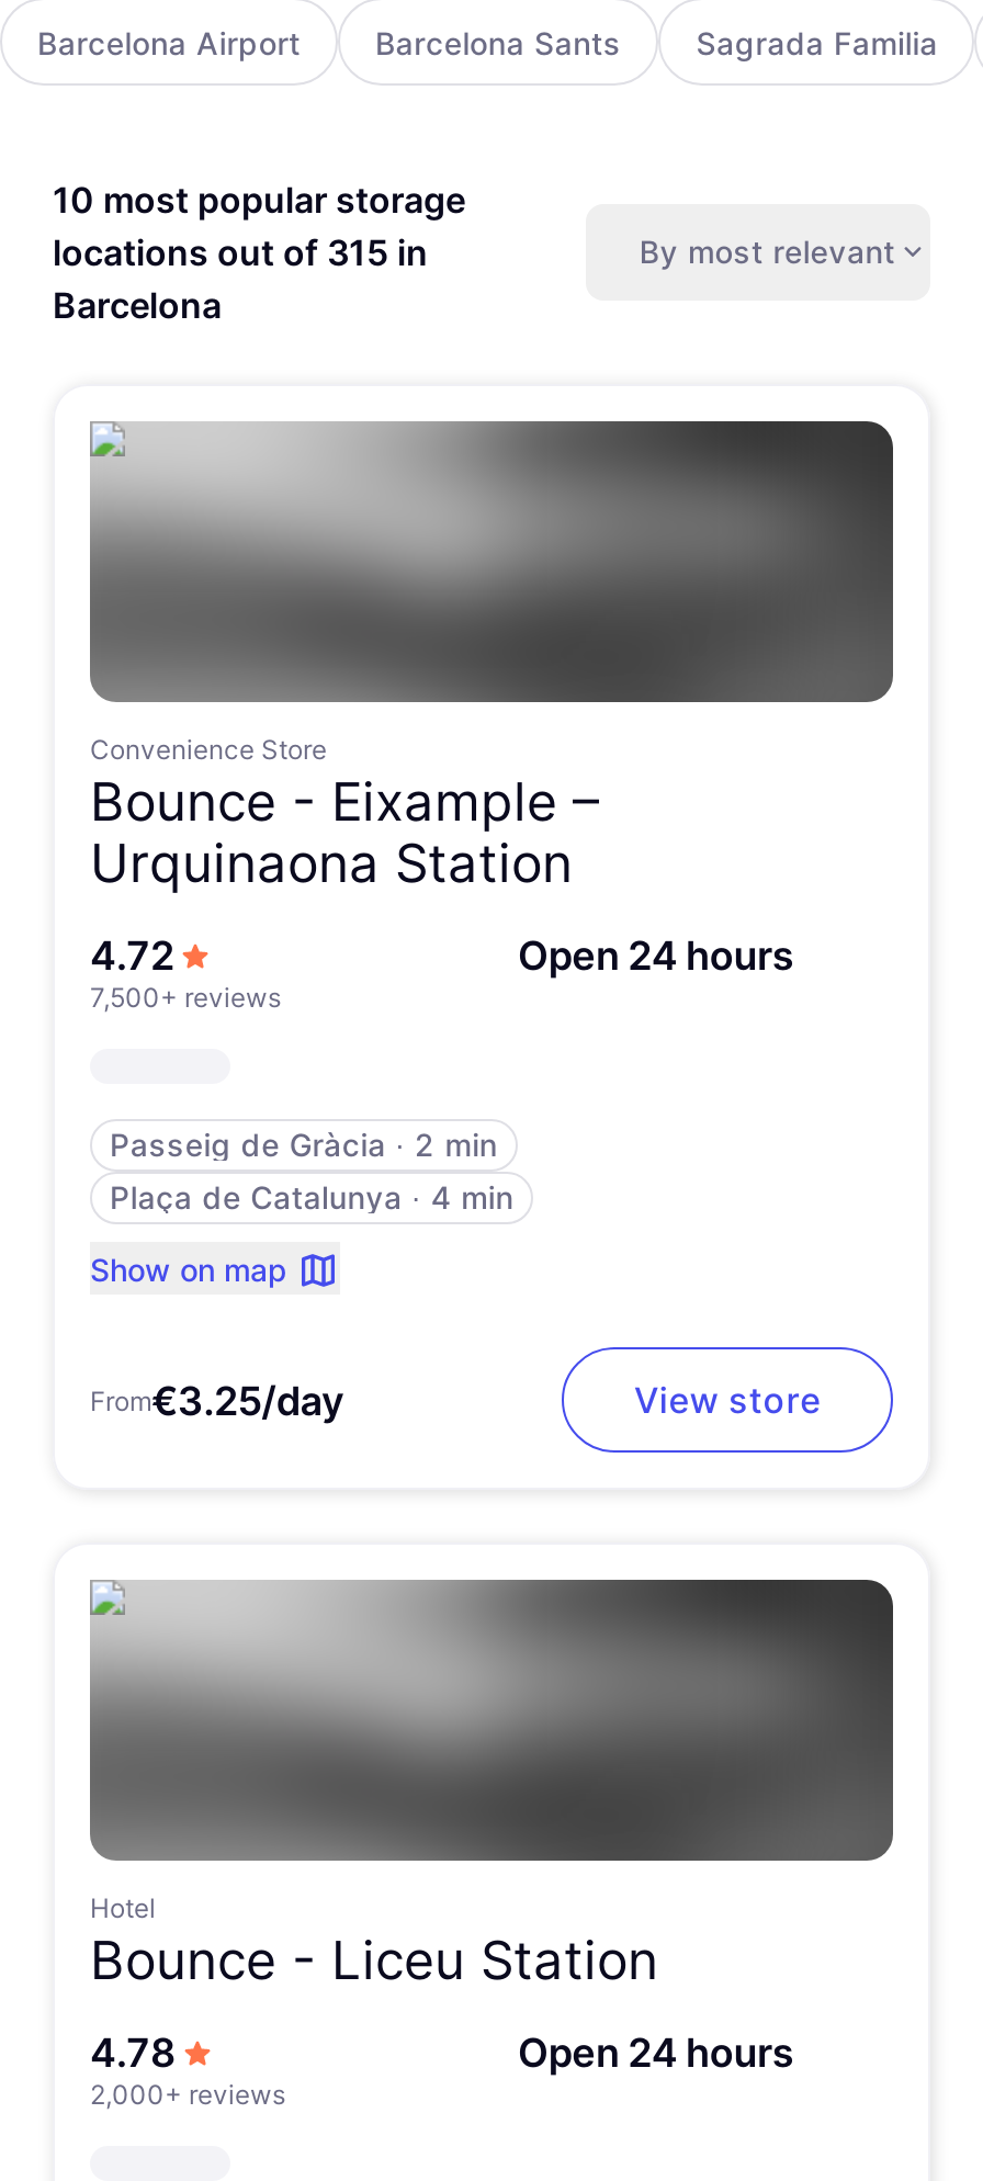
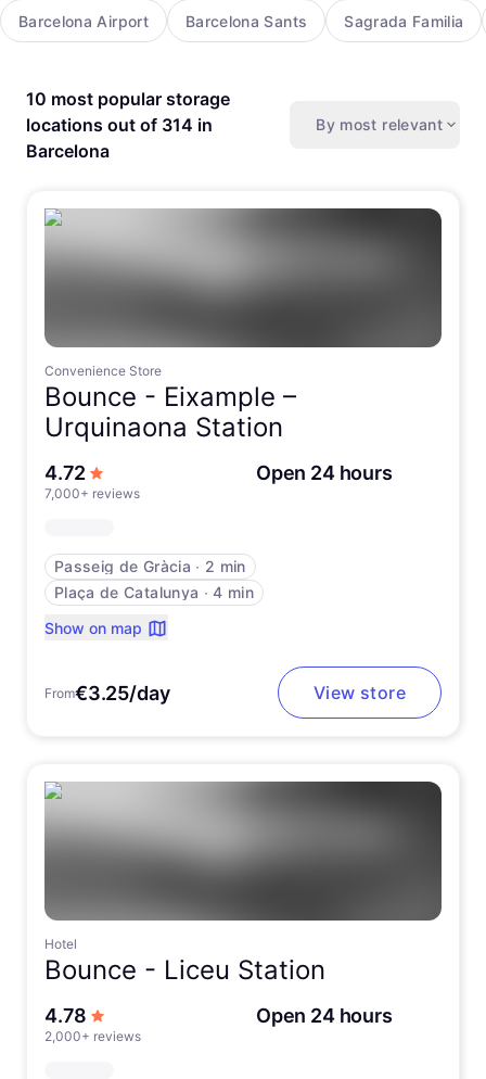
- locations out of 315 in
+ locations out of 314 in

- 7,500+ reviews
+ 7,000+ reviews
